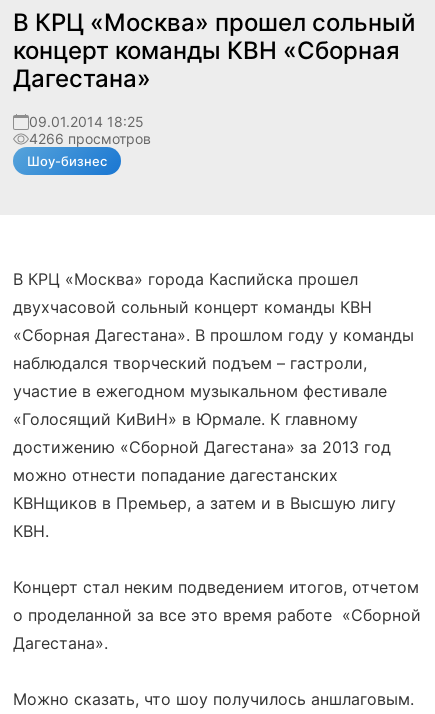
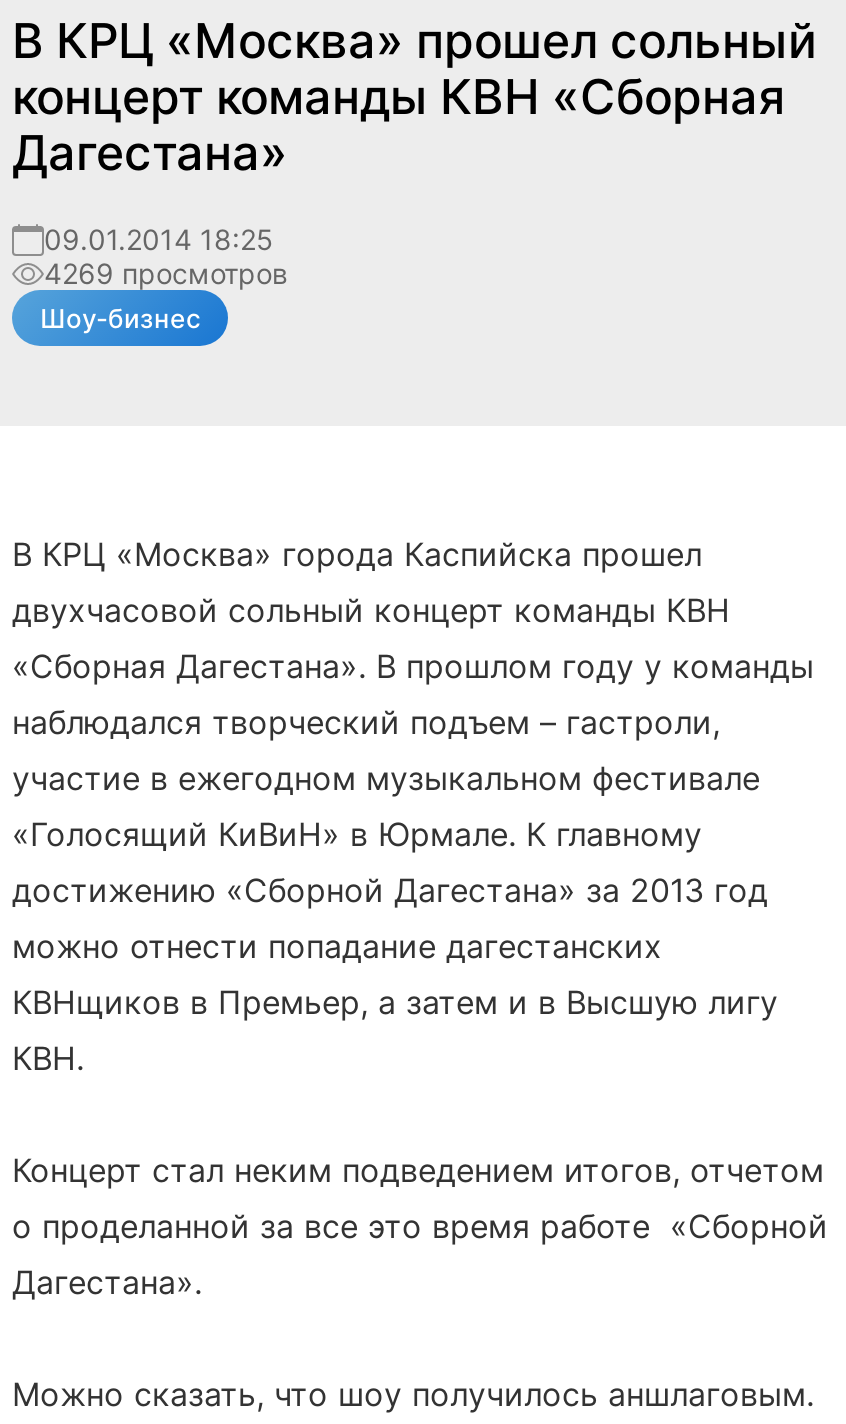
- 4266 просмотров
+ 4269 просмотров
